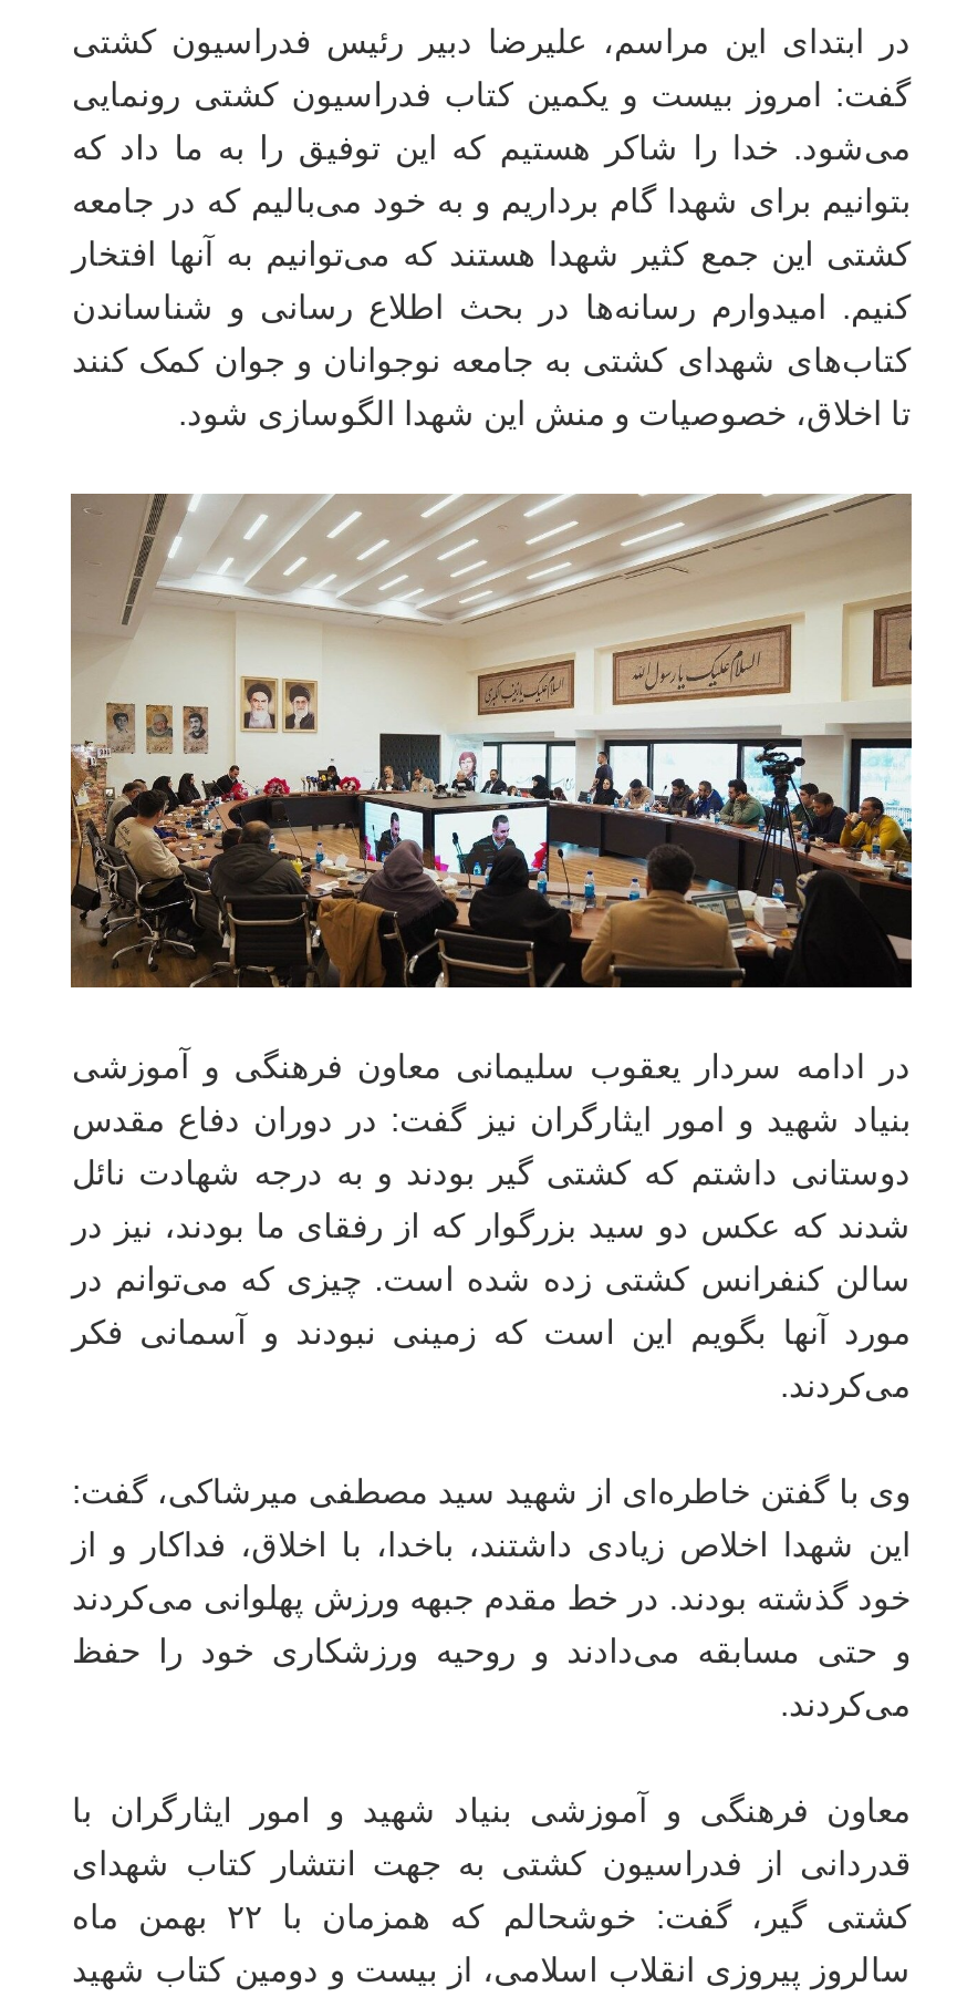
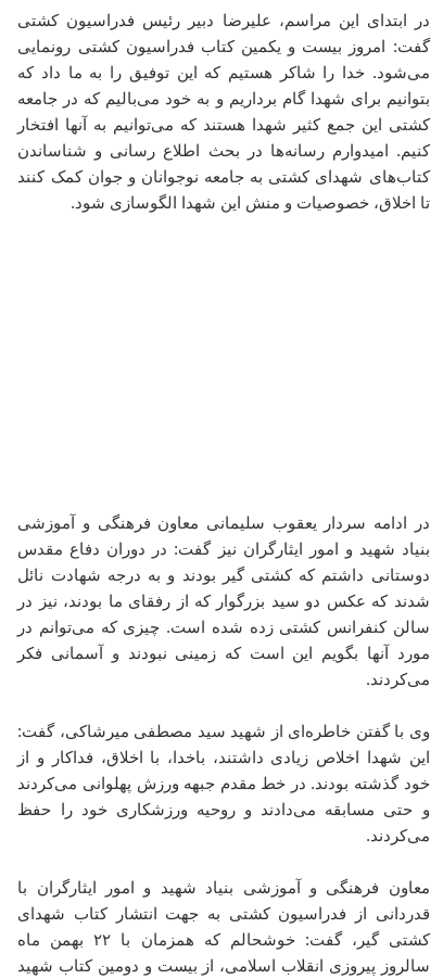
- [image]
